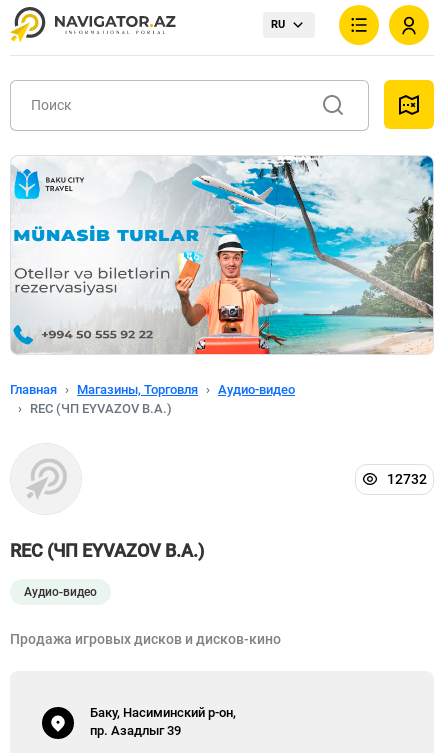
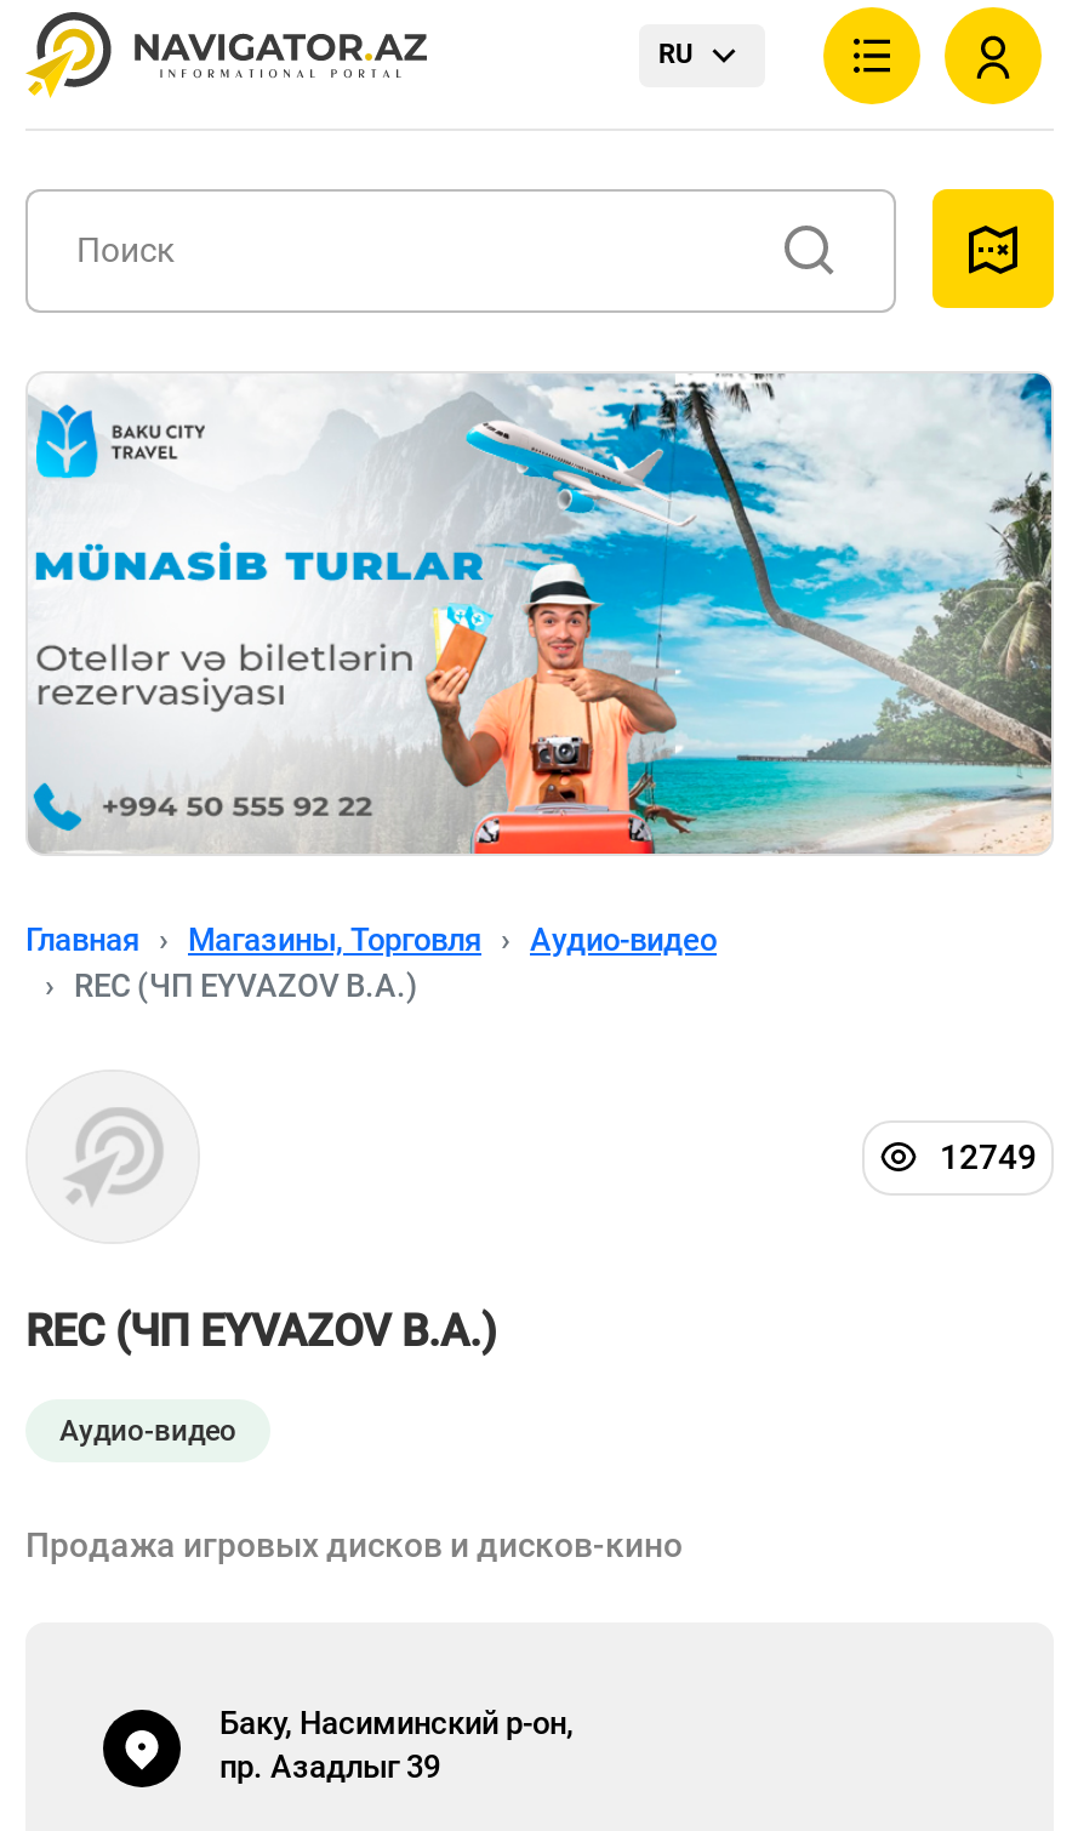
- 12732
+ 12749
